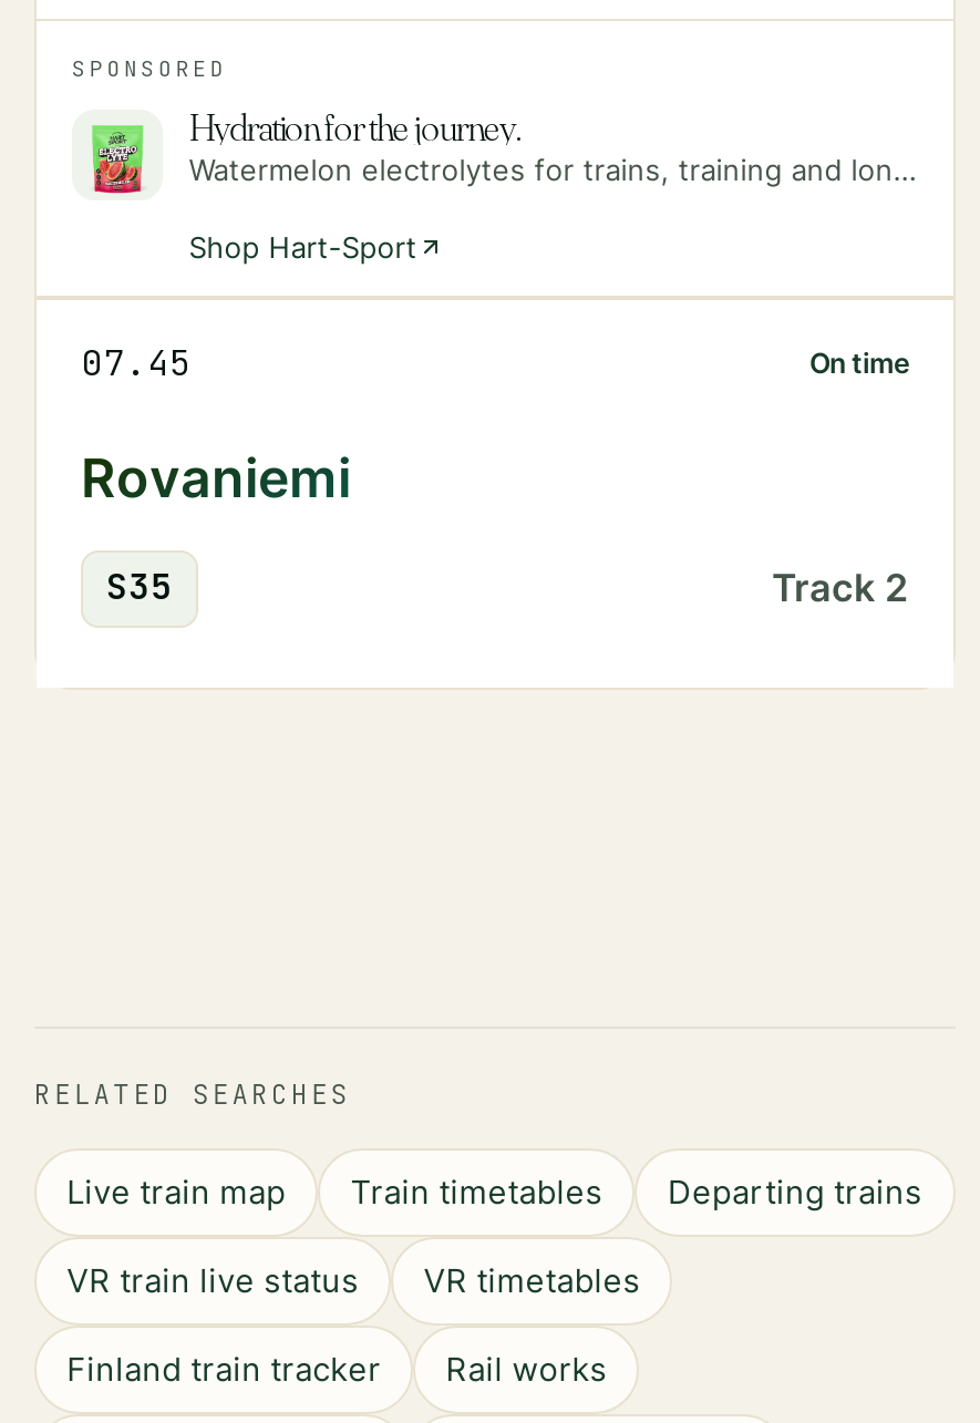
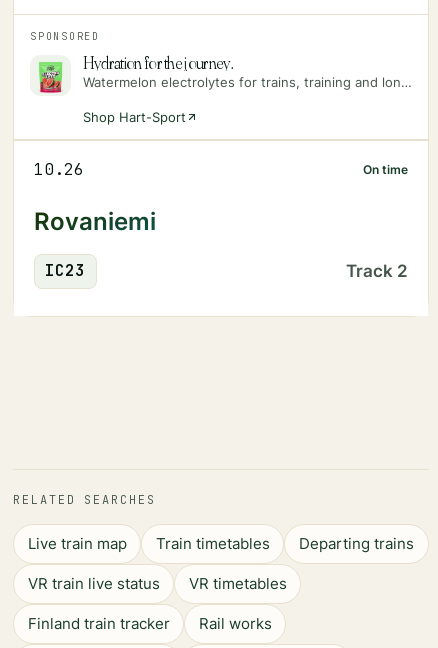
- 07.45
+ 10.26

- S35
+ IC23
